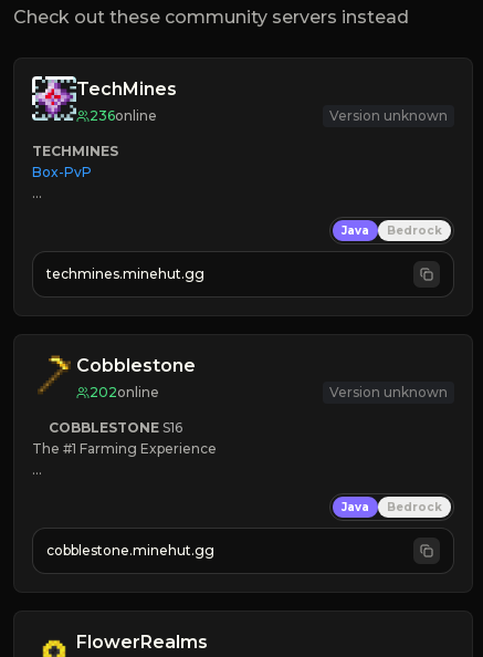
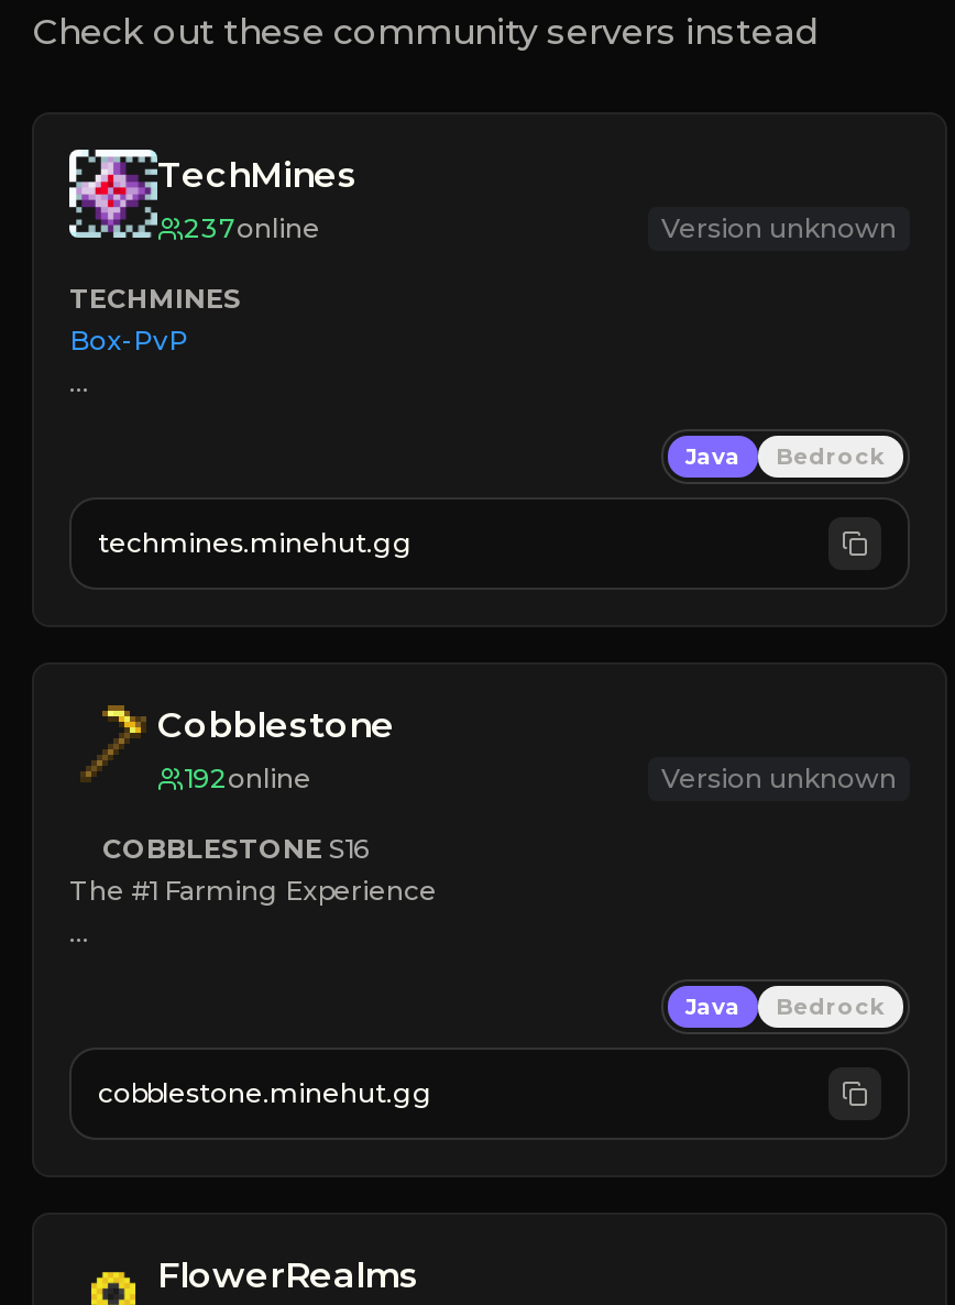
- 236online
+ 237online

- 202online
+ 192online
